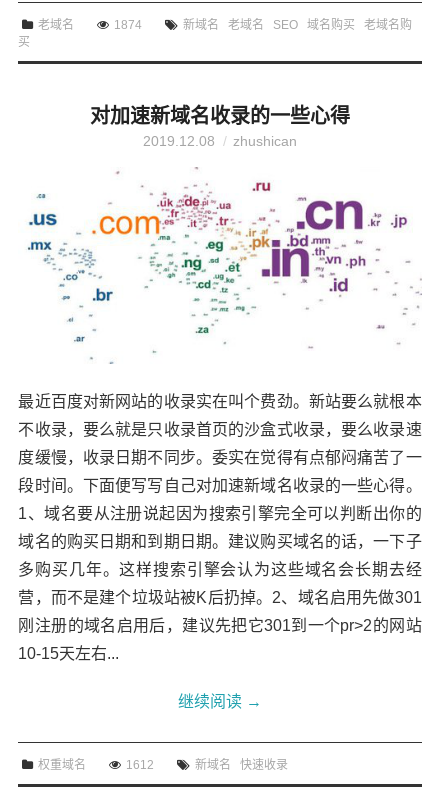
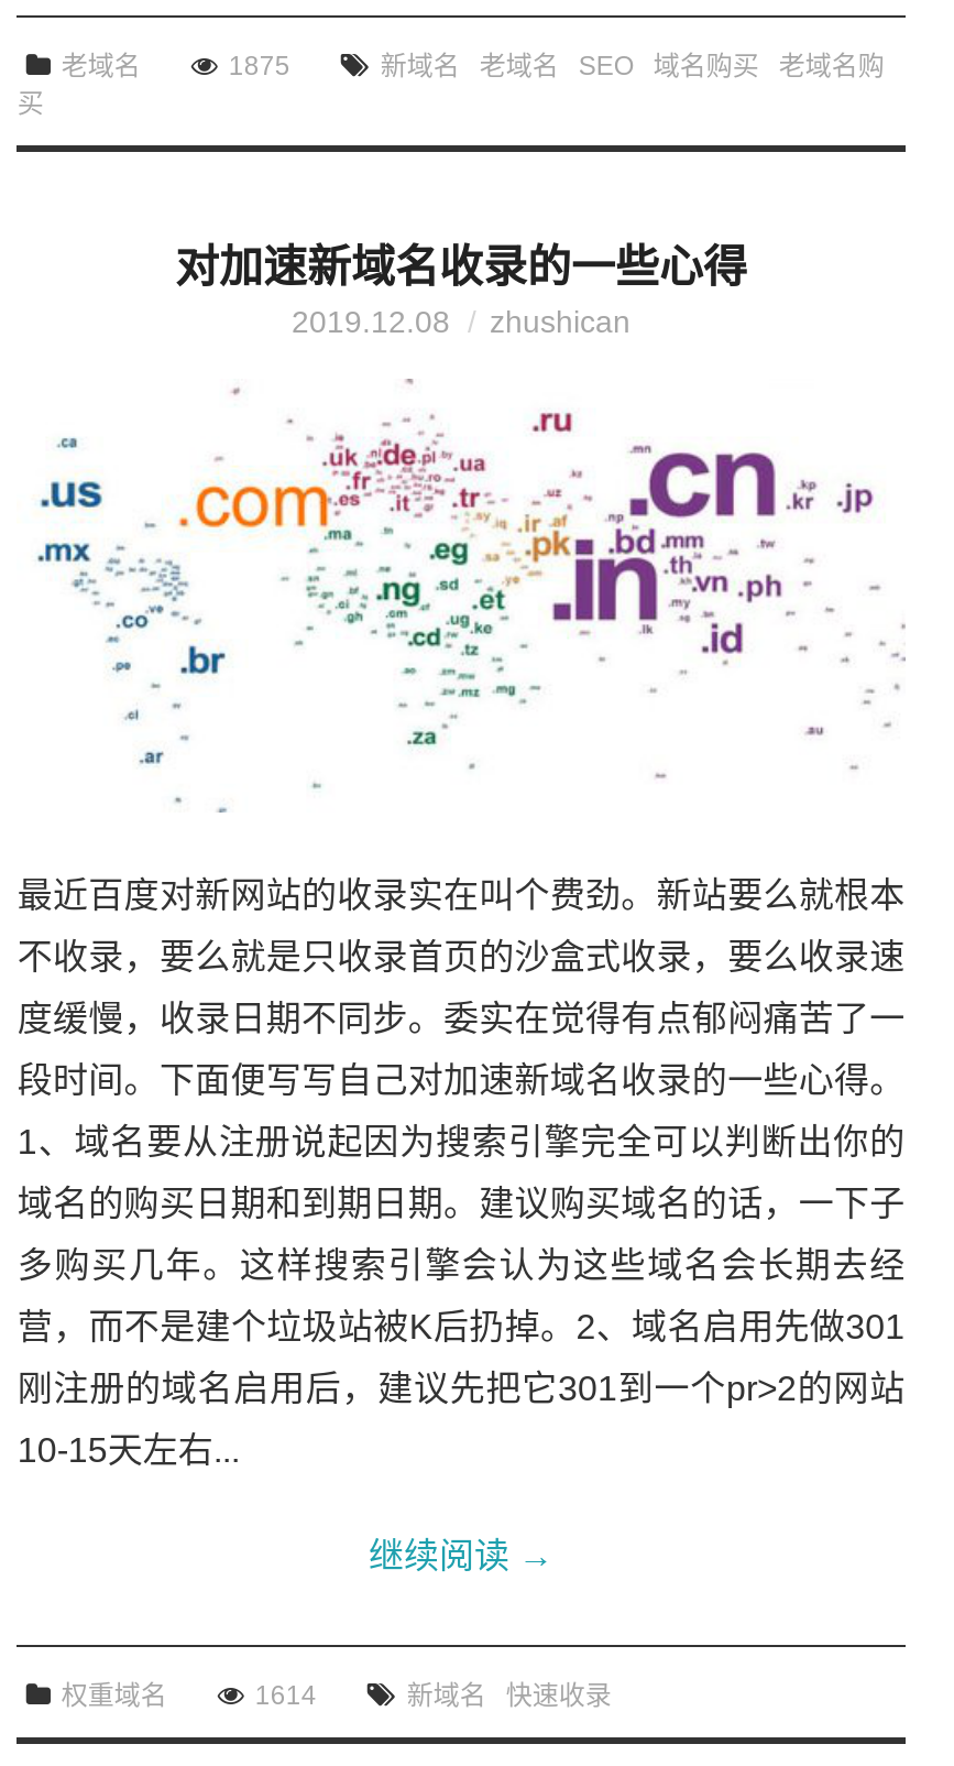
- 1874
+ 1875

- 1612
+ 1614
